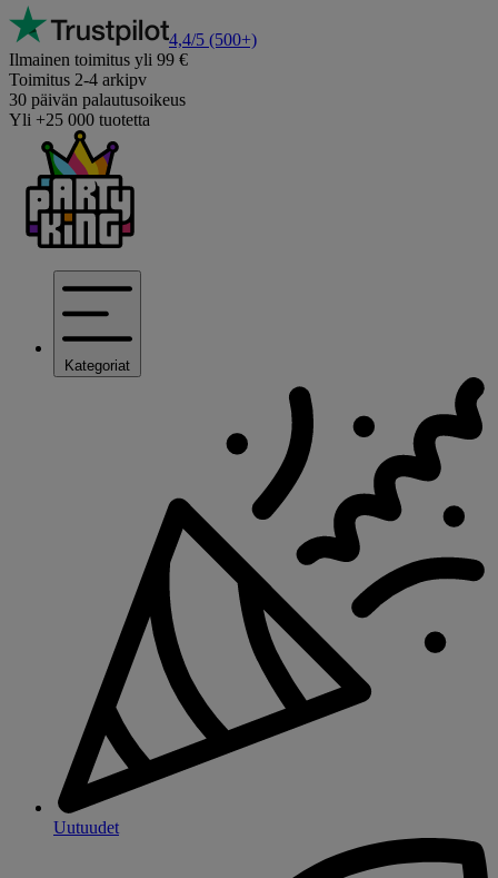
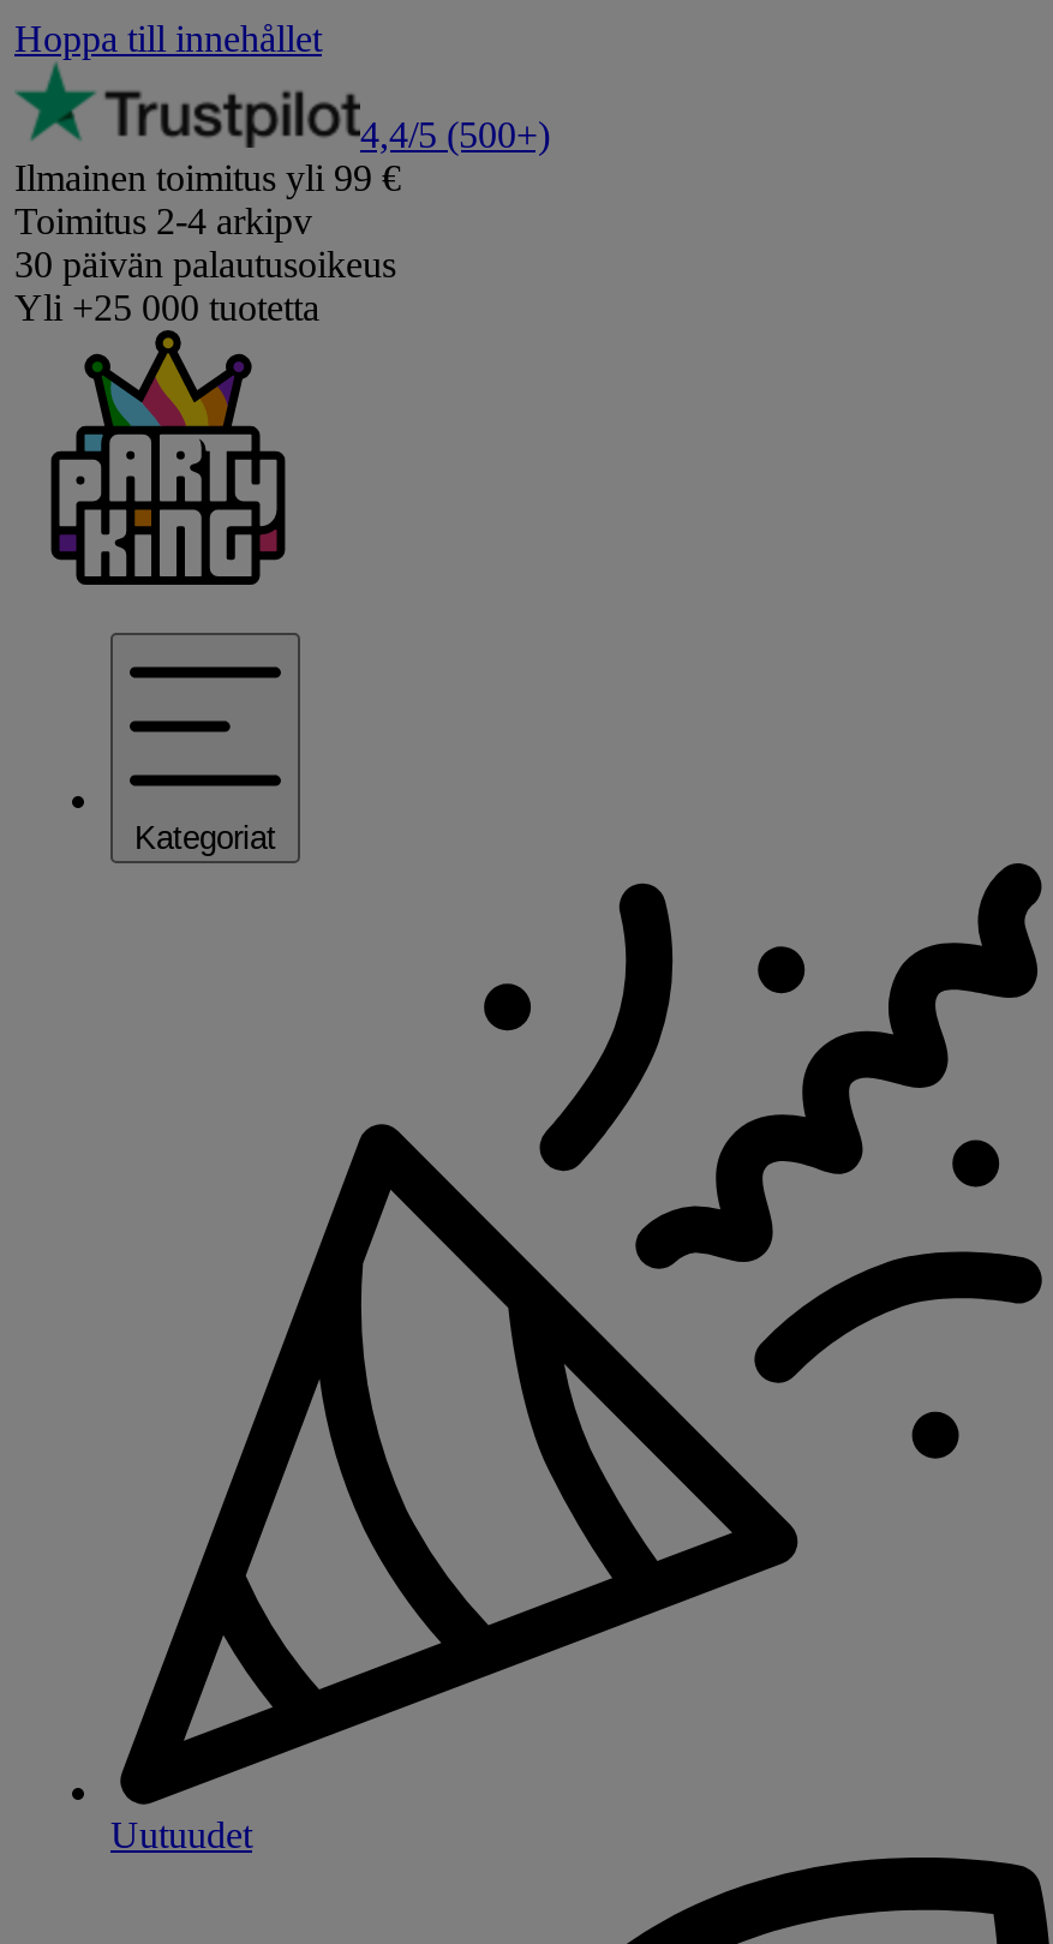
+ Hoppa till innehållet
